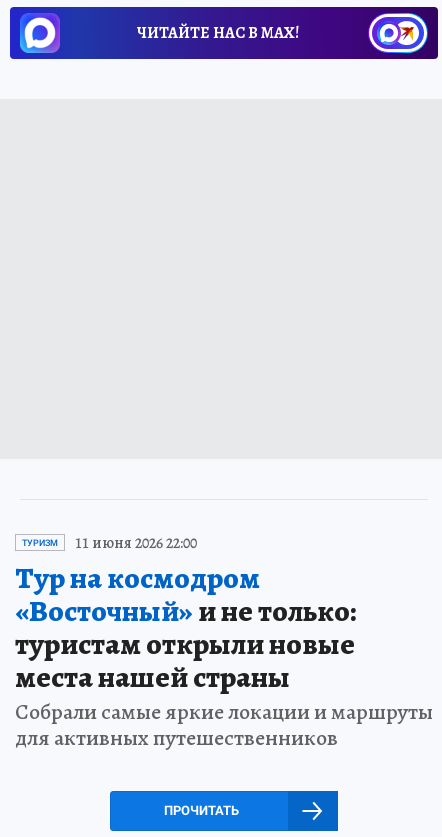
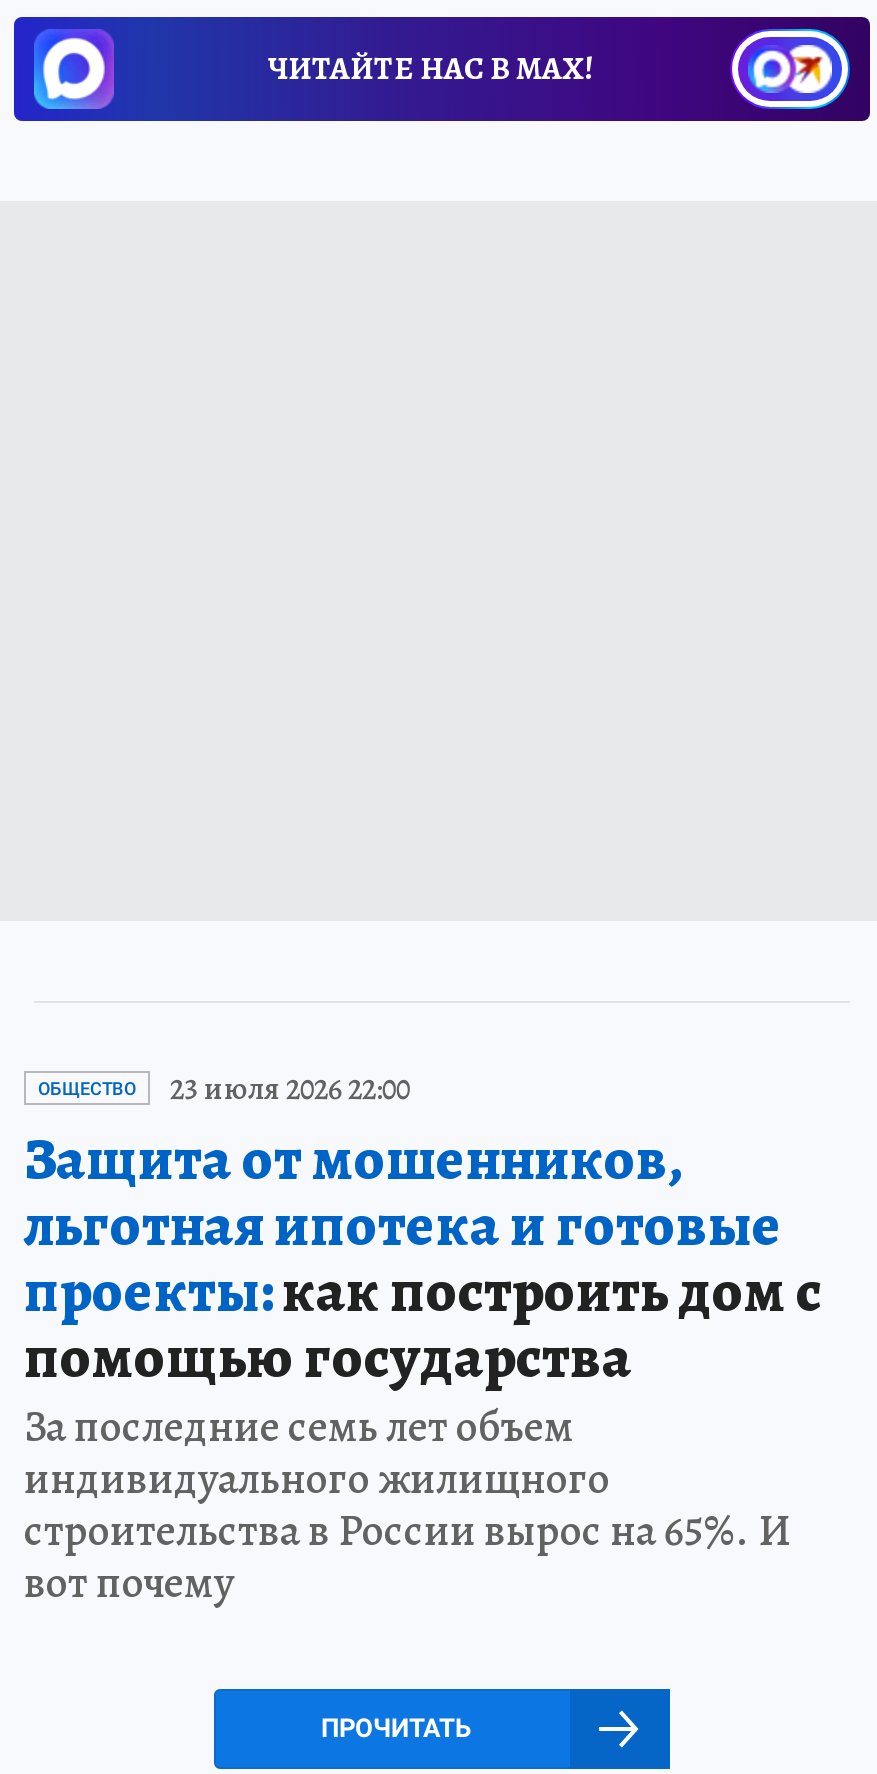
- ТУРИЗМ
- 11 июня 2026 22:00
- Тур на космодром
- «Восточный»и не только:
- туристам открыли новые
- места нашей страны
- Собрали самые яркие локации и маршруты
- для активных путешественников
+ ОБЩЕСТВО
+ 23 июля 2026 22:00
+ Защита от мошенников,
+ льготная ипотека и готовые
+ проекты:как построить дом с
+ помощью государства
+ За последние семь лет объем
+ индивидуального жилищного
+ строительства в России вырос на 65%. И
+ вот почему
